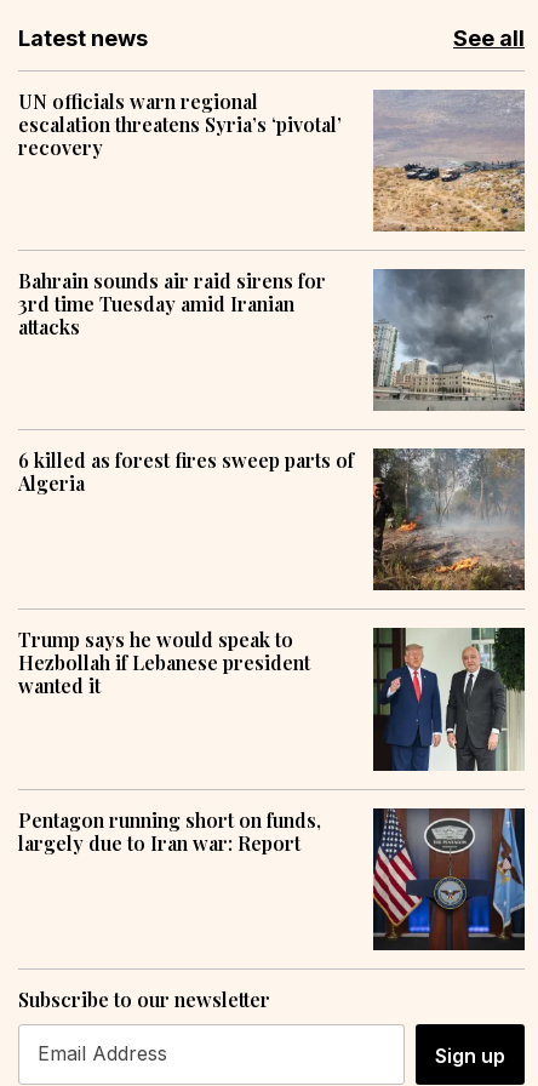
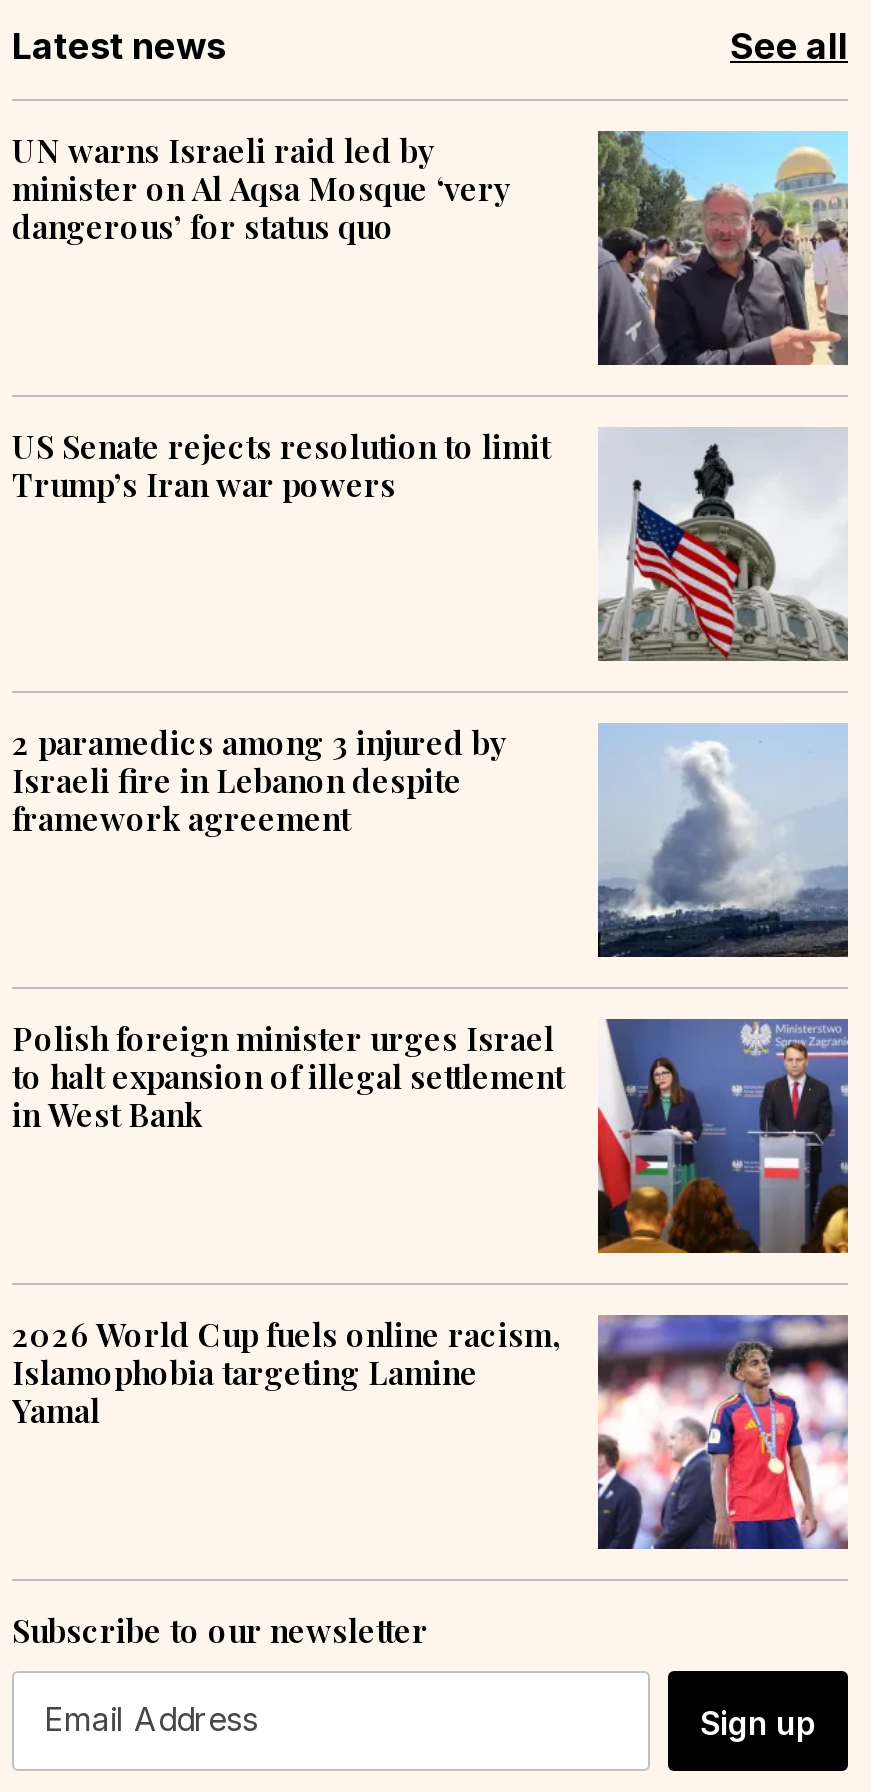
- UN officials warn regional
- escalation threatens Syria’s ‘pivotal’
- recovery
+ UN warns Israeli raid led by
+ minister on Al Aqsa Mosque ‘very
+ dangerous’ for status quo

- [image]
+ [image]

- [image]
- Bahrain sounds air raid sirens for
- 3rd time Tuesday amid Iranian
- attacks
+ [image]
+ US Senate rejects resolution to limit
+ Trump’s Iran war powers

- 6 killed as forest fires sweep parts of
- Algeria
+ 2 paramedics among 3 injured by
+ Israeli fire in Lebanon despite
+ framework agreement

- [image]
+ [image]

- Trump says he would speak to
- Hezbollah if Lebanese president
- wanted it
+ Polish foreign minister urges Israel
+ to halt expansion of illegal settlement
+ in West Bank

- [image]
+ [image]

- Pentagon running short on funds,
- largely due to Iran war: Report
+ 2026 World Cup fuels online racism,
+ Islamophobia targeting Lamine
+ Yamal

- [image]
+ [image]
